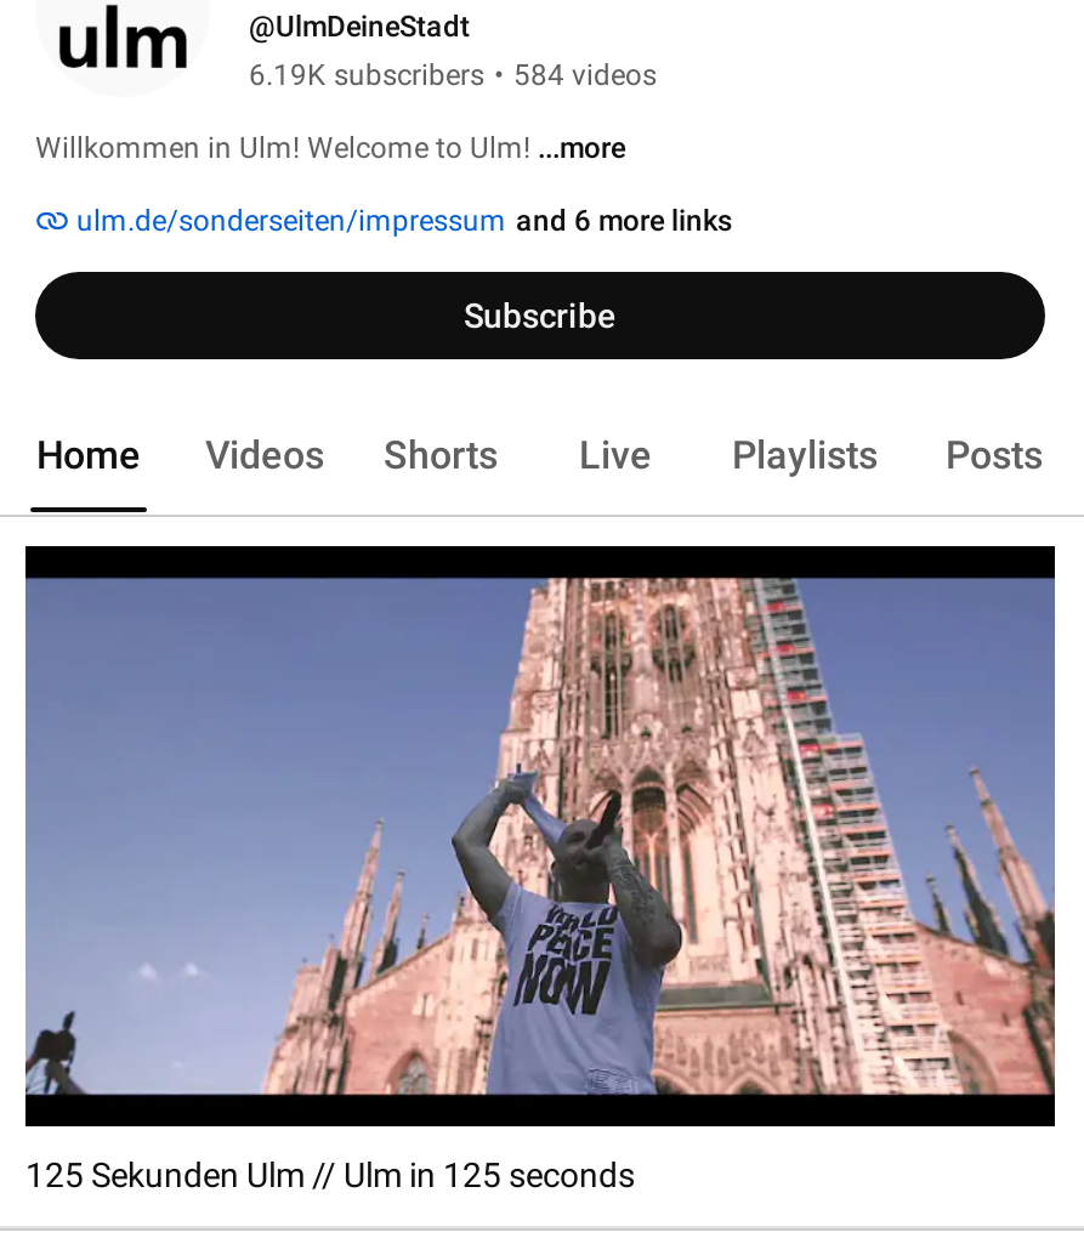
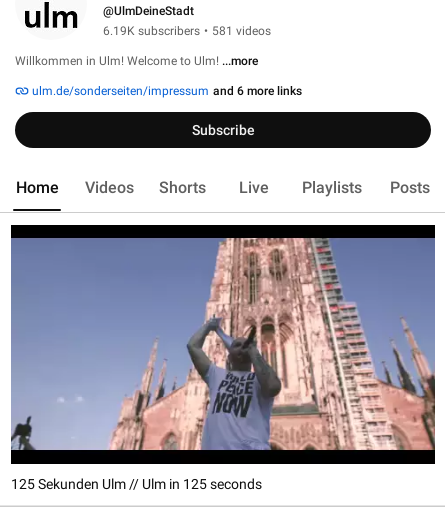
- 6.19K subscribers • 584 videos
+ 6.19K subscribers • 581 videos
